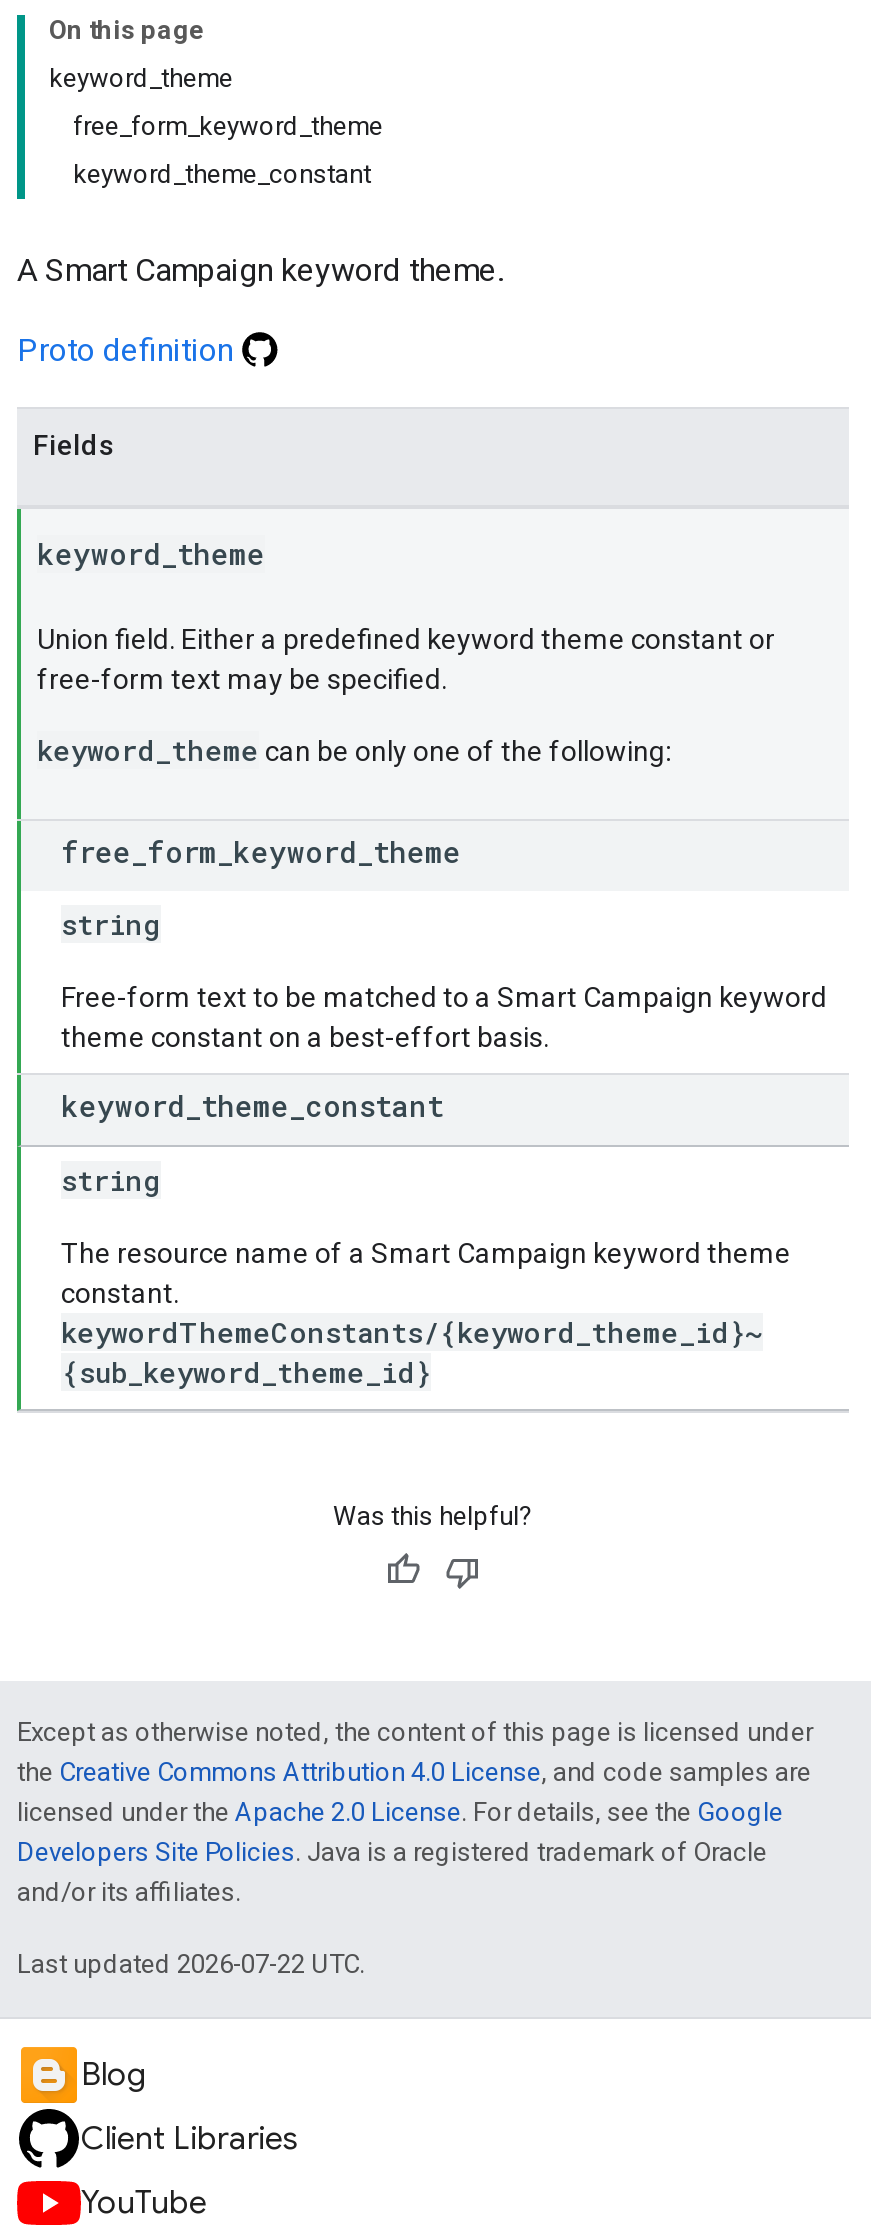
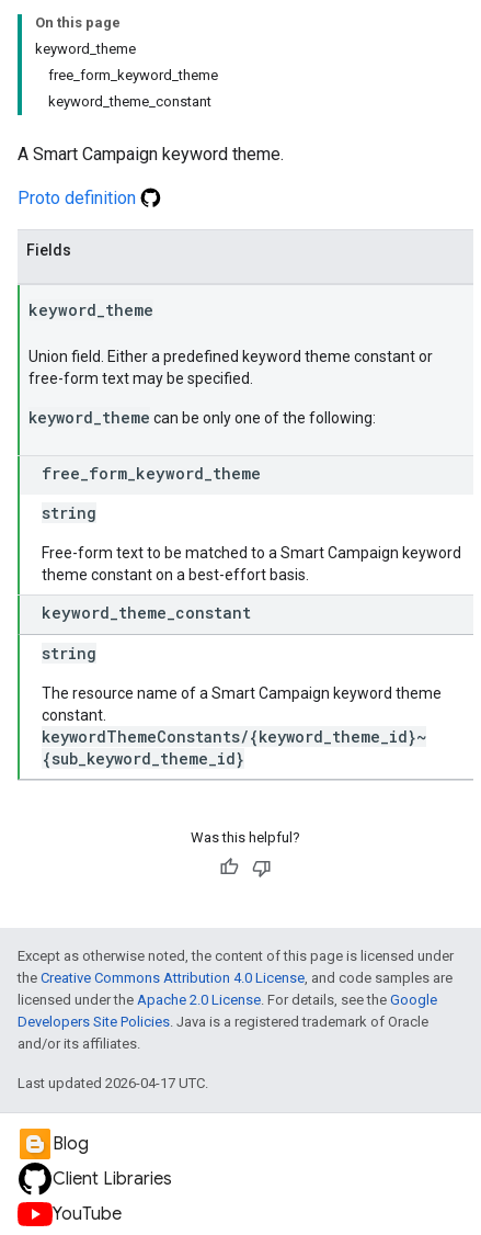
- Last updated 2026-07-22 UTC.
+ Last updated 2026-04-17 UTC.
